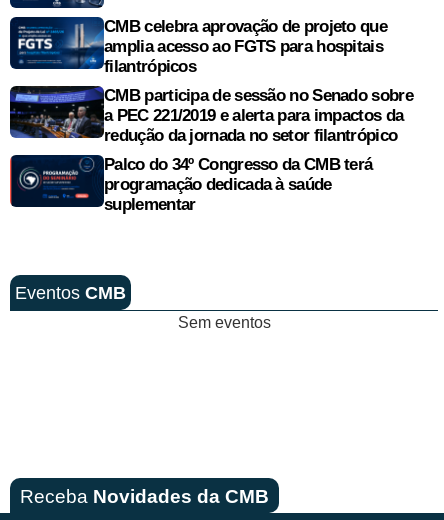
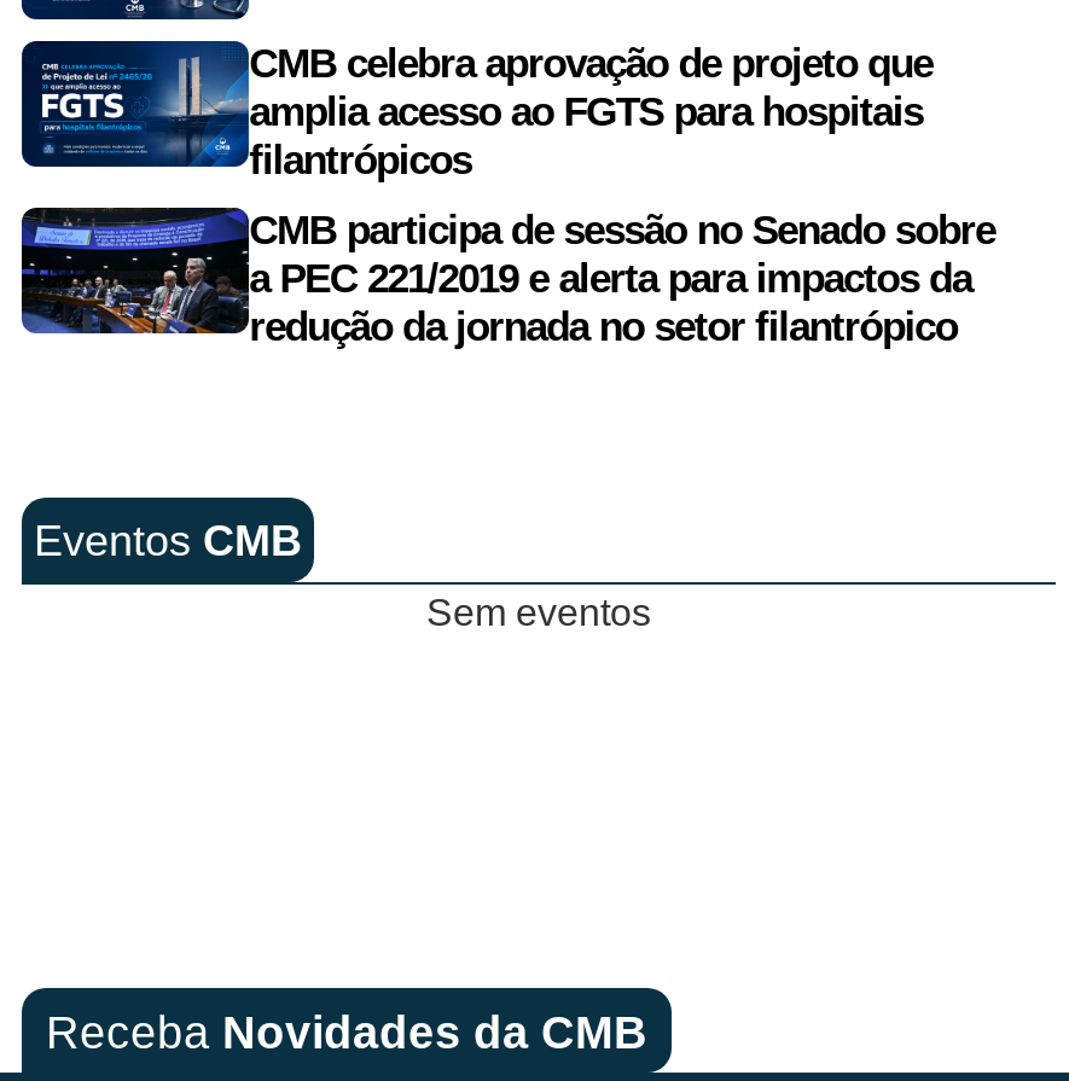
- [image]
- Palco do 34º Congresso da CMB terá
- programação dedicada à saúde
- suplementar
